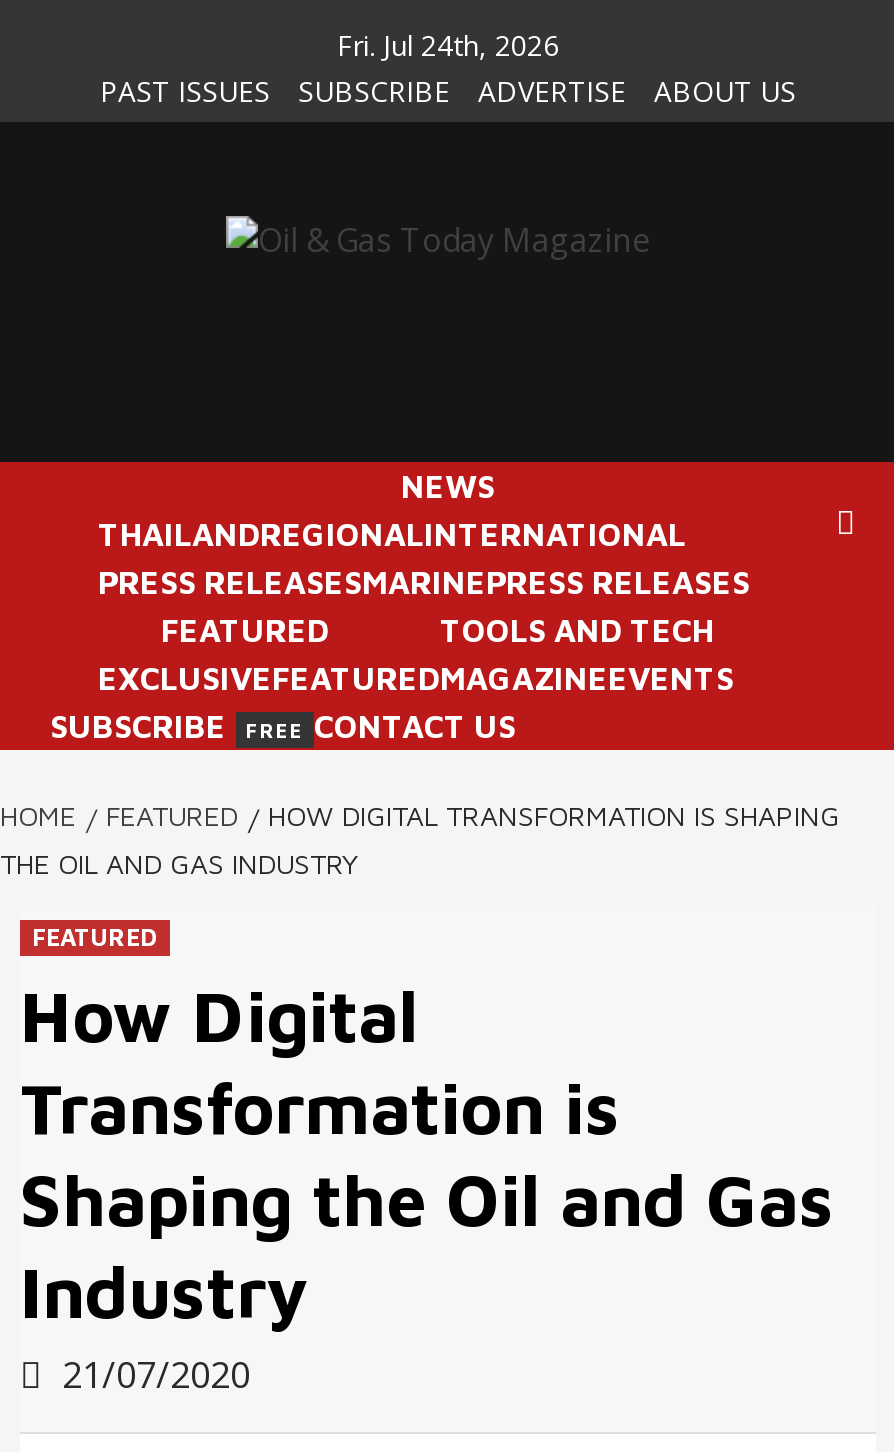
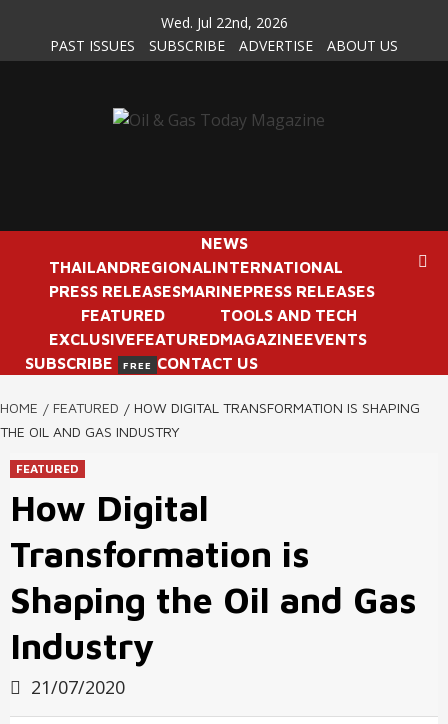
- Fri. Jul 24th, 2026
+ Wed. Jul 22nd, 2026
